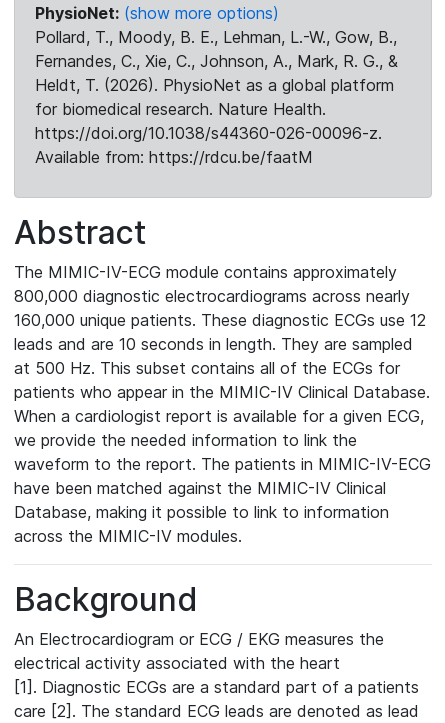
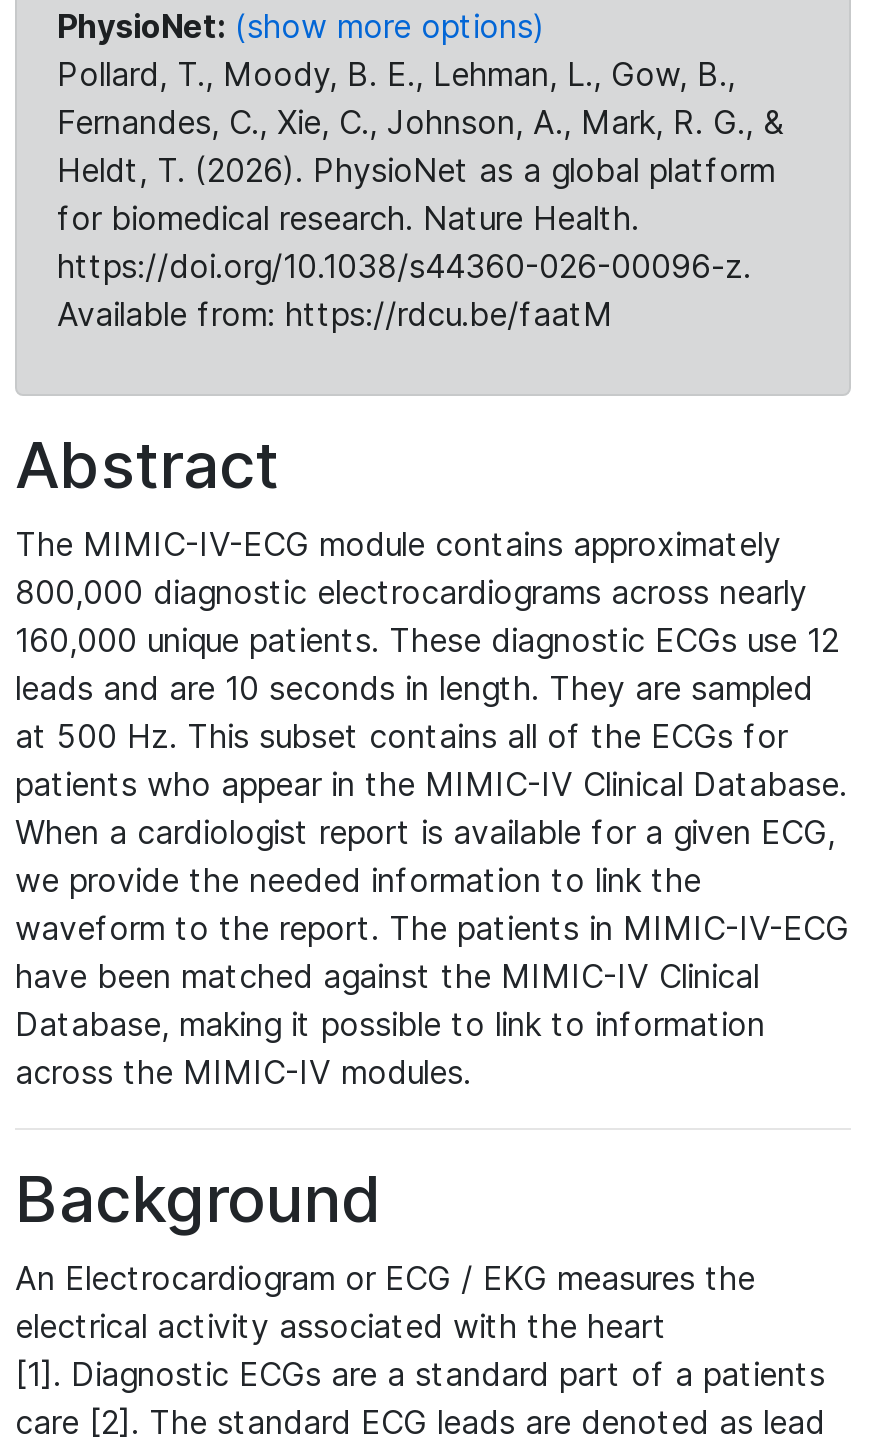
- Pollard, T., Moody, B. E., Lehman, L.-W., Gow, B.,
+ Pollard, T., Moody, B. E., Lehman, L., Gow, B.,
